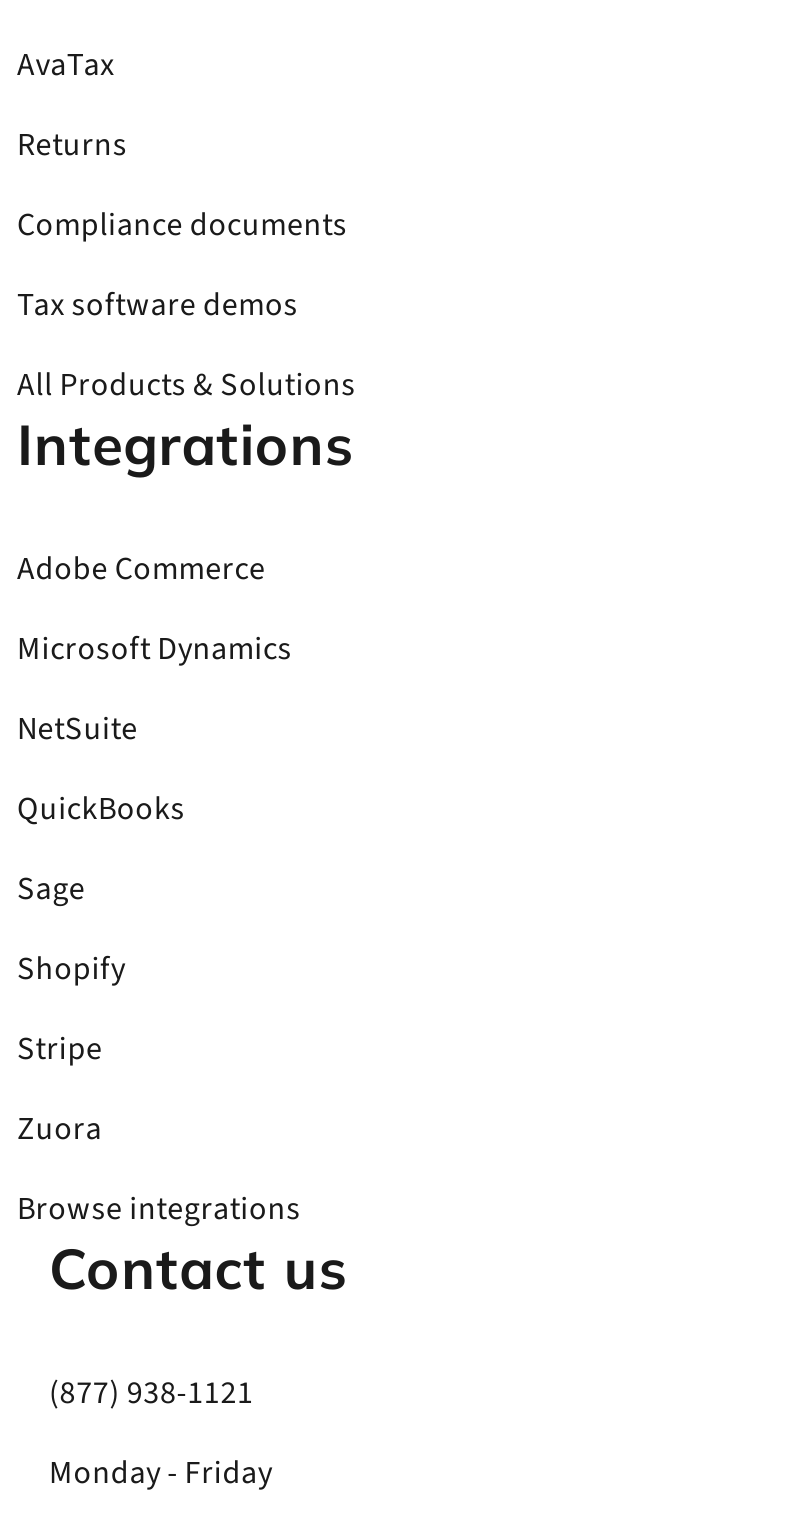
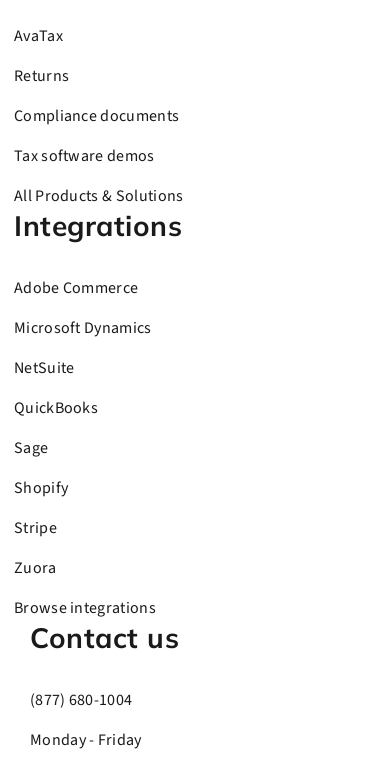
- (877) 938-1121
+ (877) 680-1004
